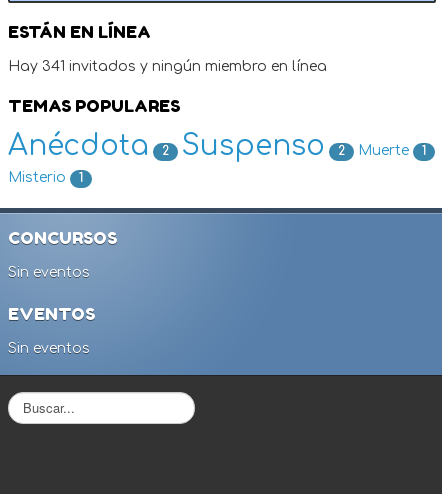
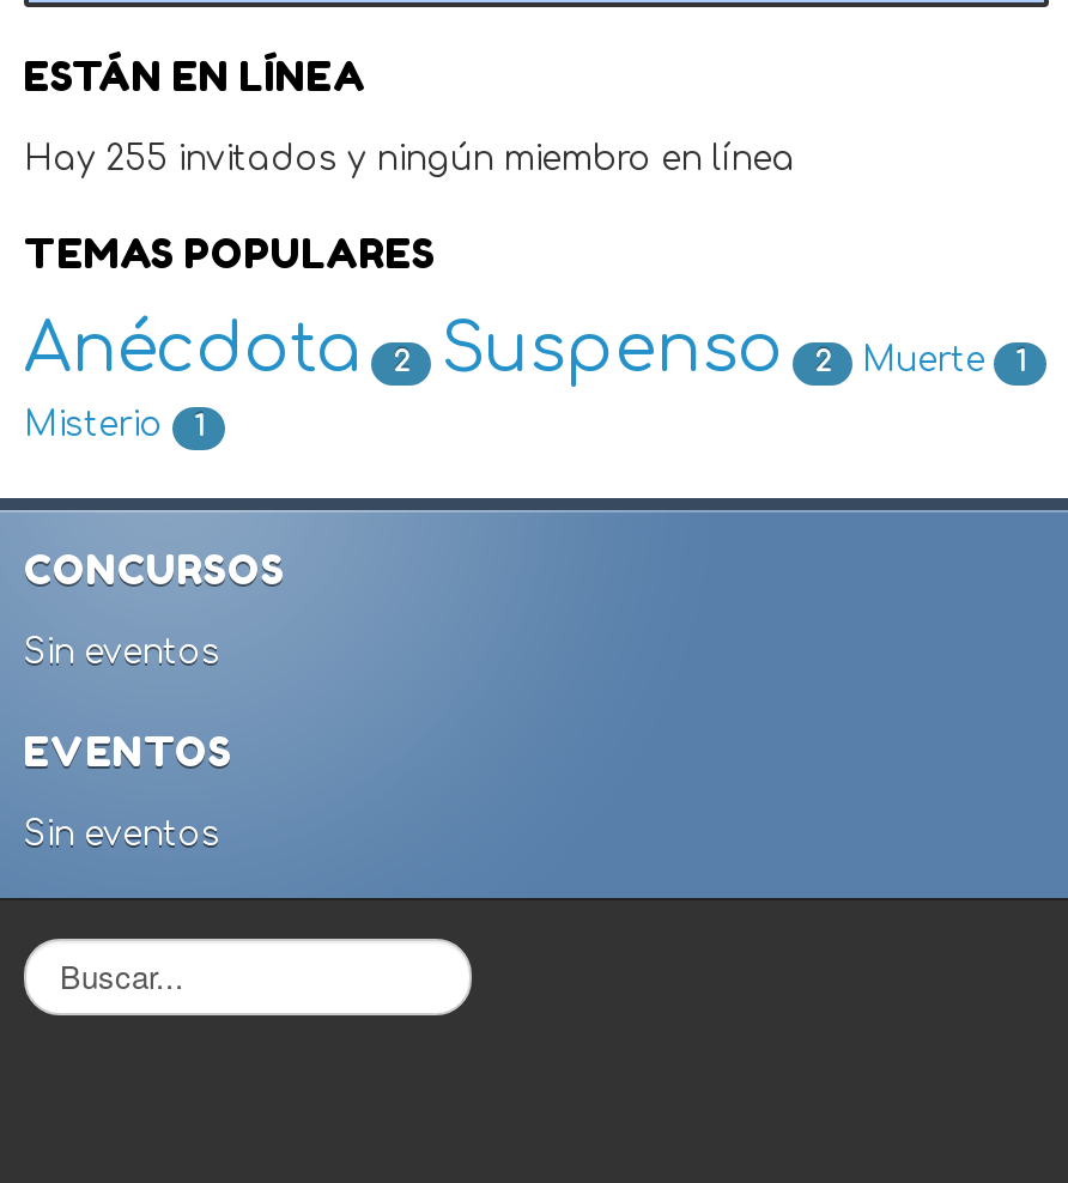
- Hay 341 invitados y ningún miembro en línea
+ Hay 255 invitados y ningún miembro en línea
